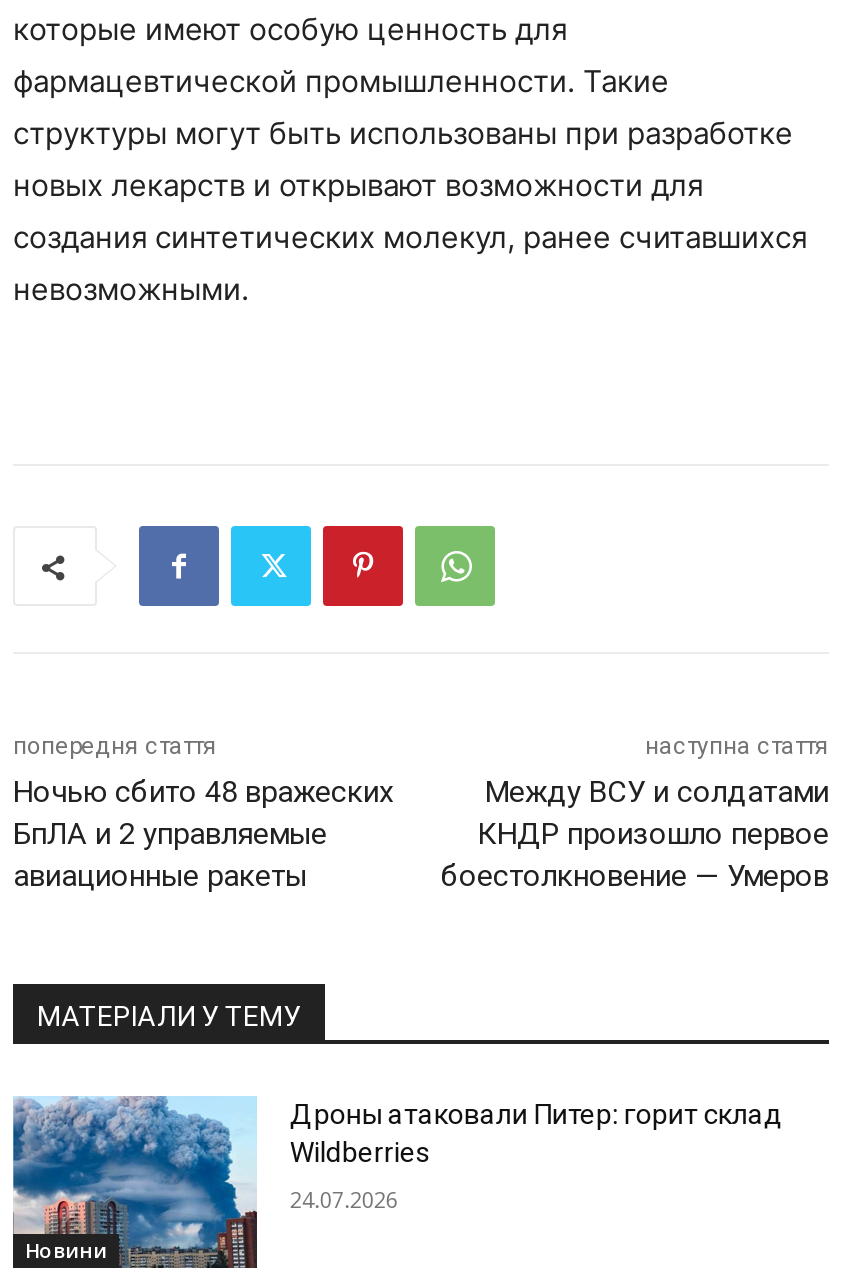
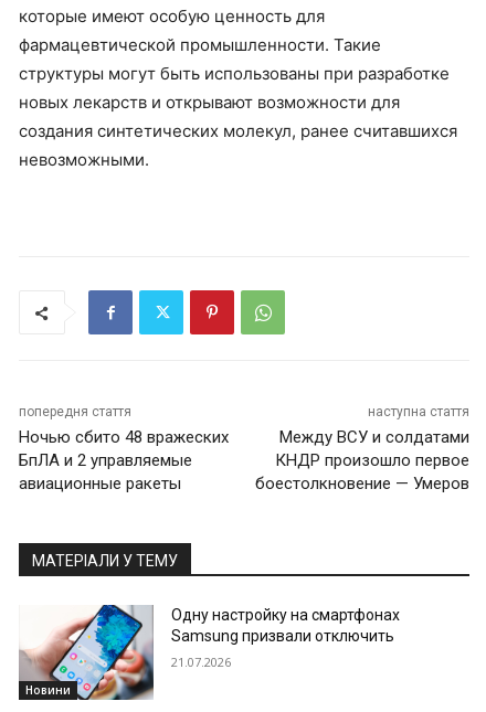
- [image]
- Дроны атаковали Питер: горит склад
- Wildberries
+ [image]
+ Одну настройку на смартфонах
+ Samsung призвали отключить

- 24.07.2026
+ 21.07.2026
